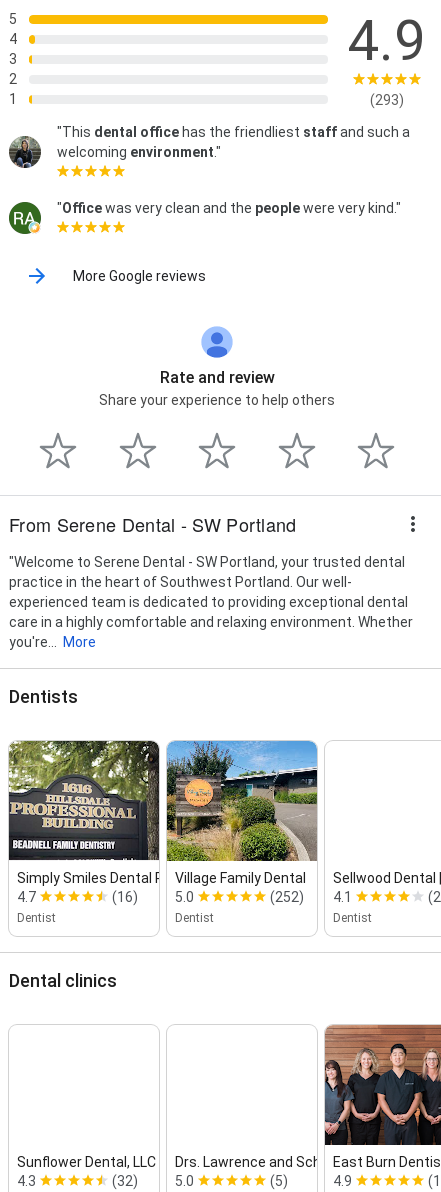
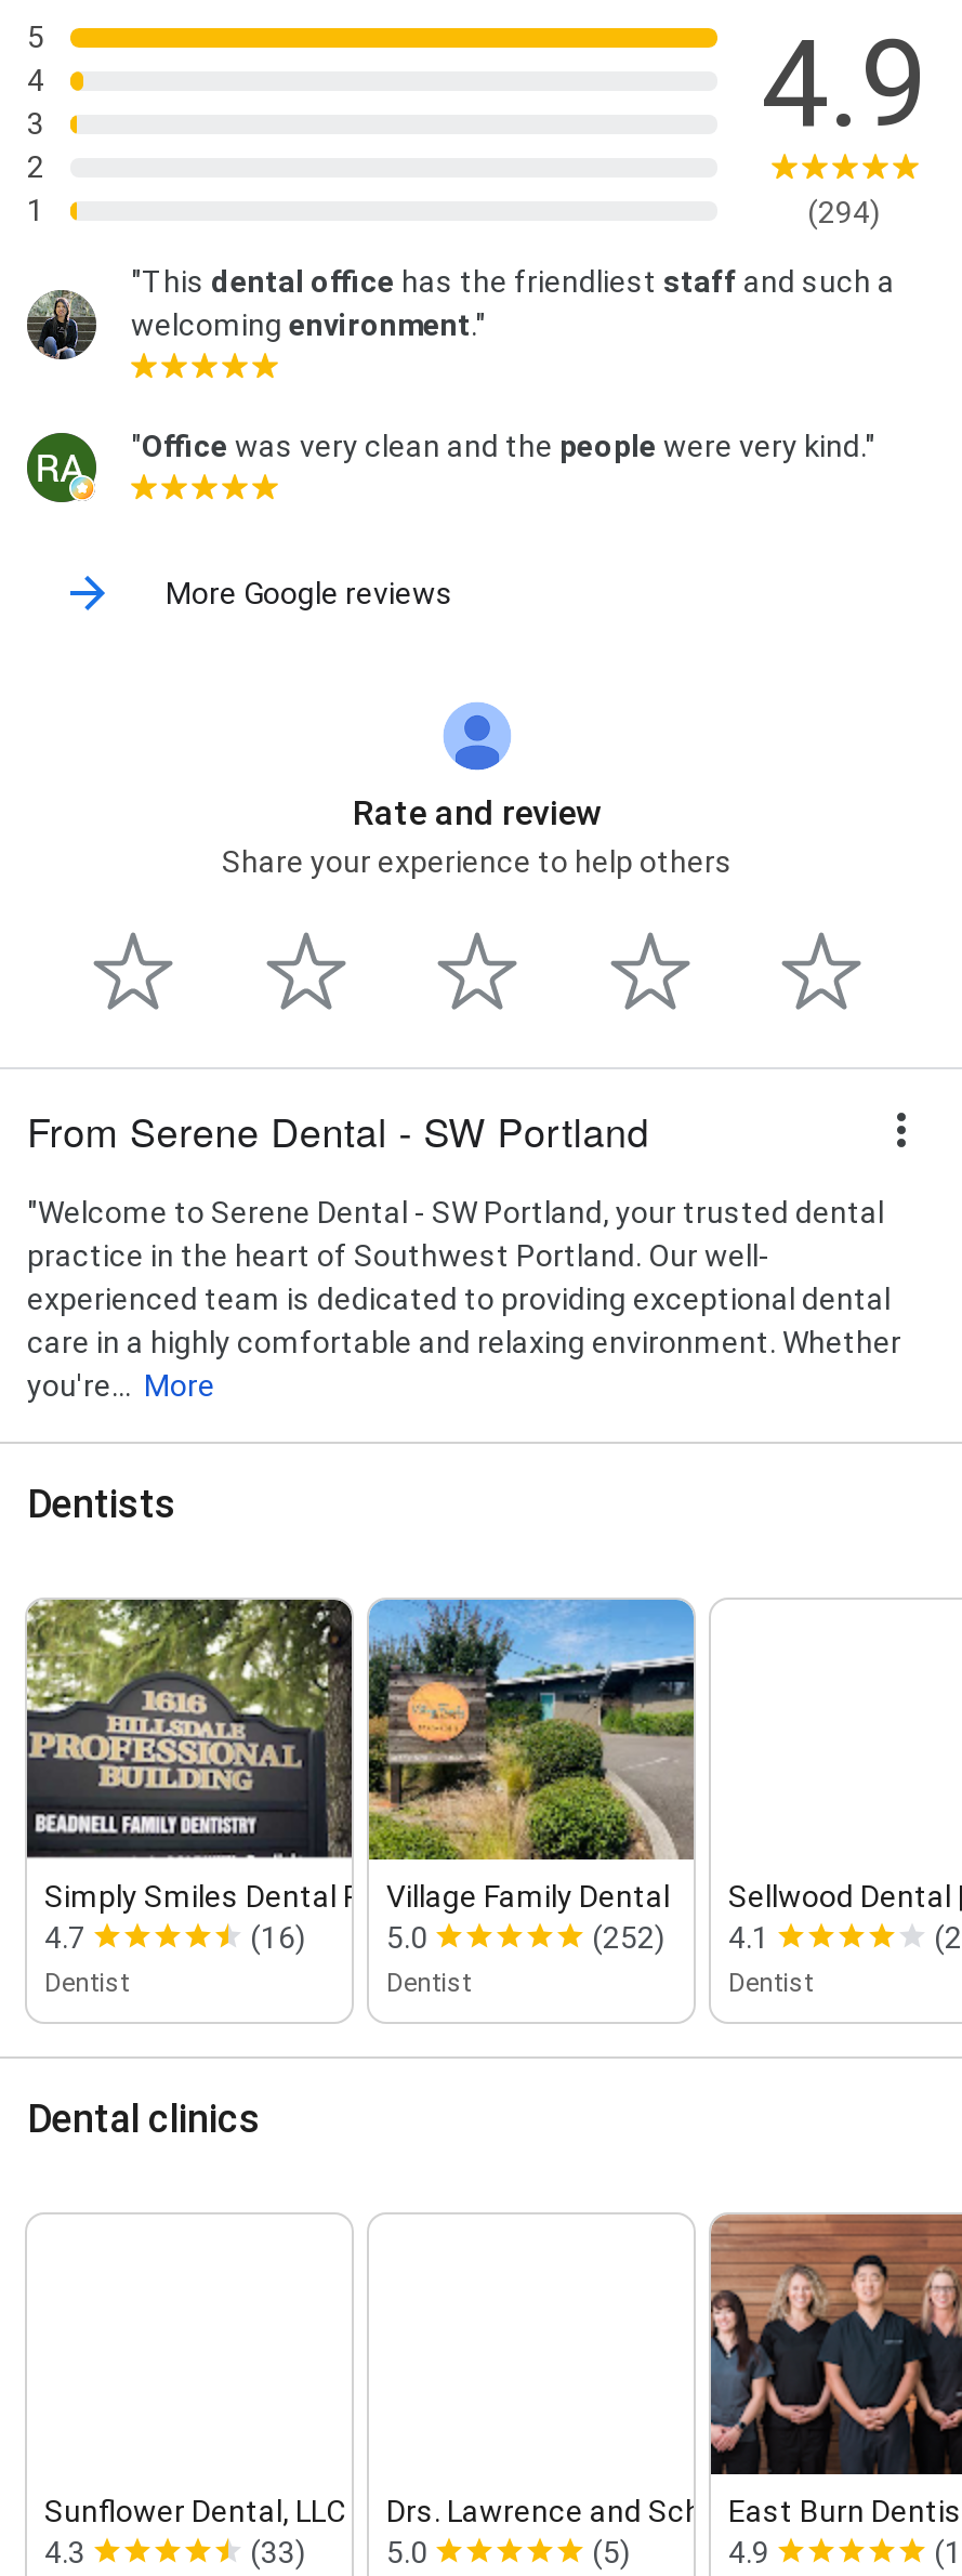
- (293)
+ (294)

- (32)
+ (33)
